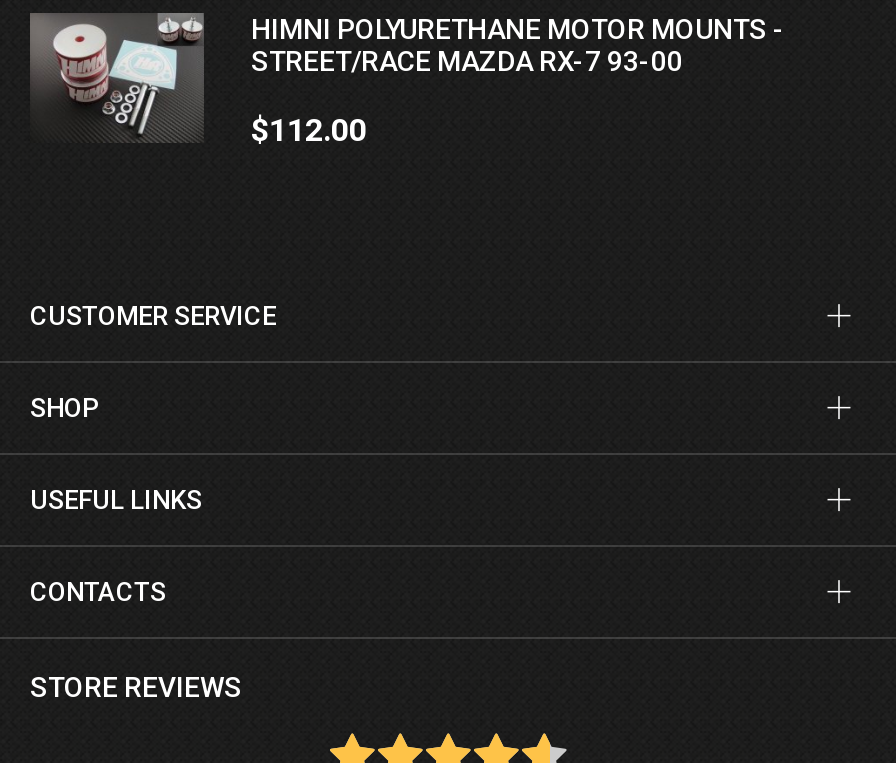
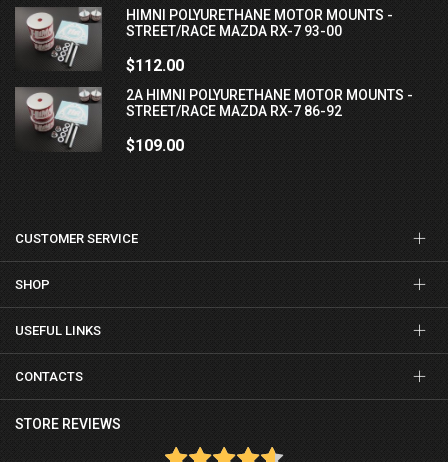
+ 2A HIMNI POLYURETHANE MOTOR MOUNTS -
+ STREET/RACE MAZDA RX-7 86-92
+ $109.00
